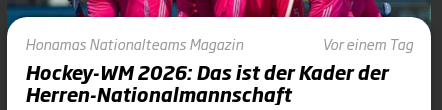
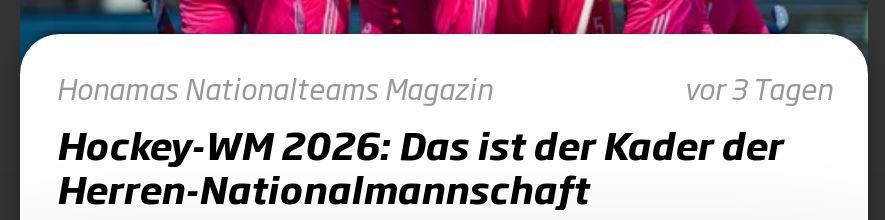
- Vor einem Tag
+ vor 3 Tagen
